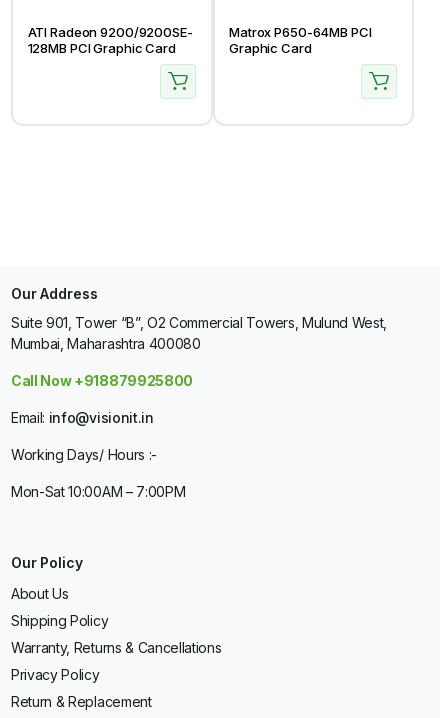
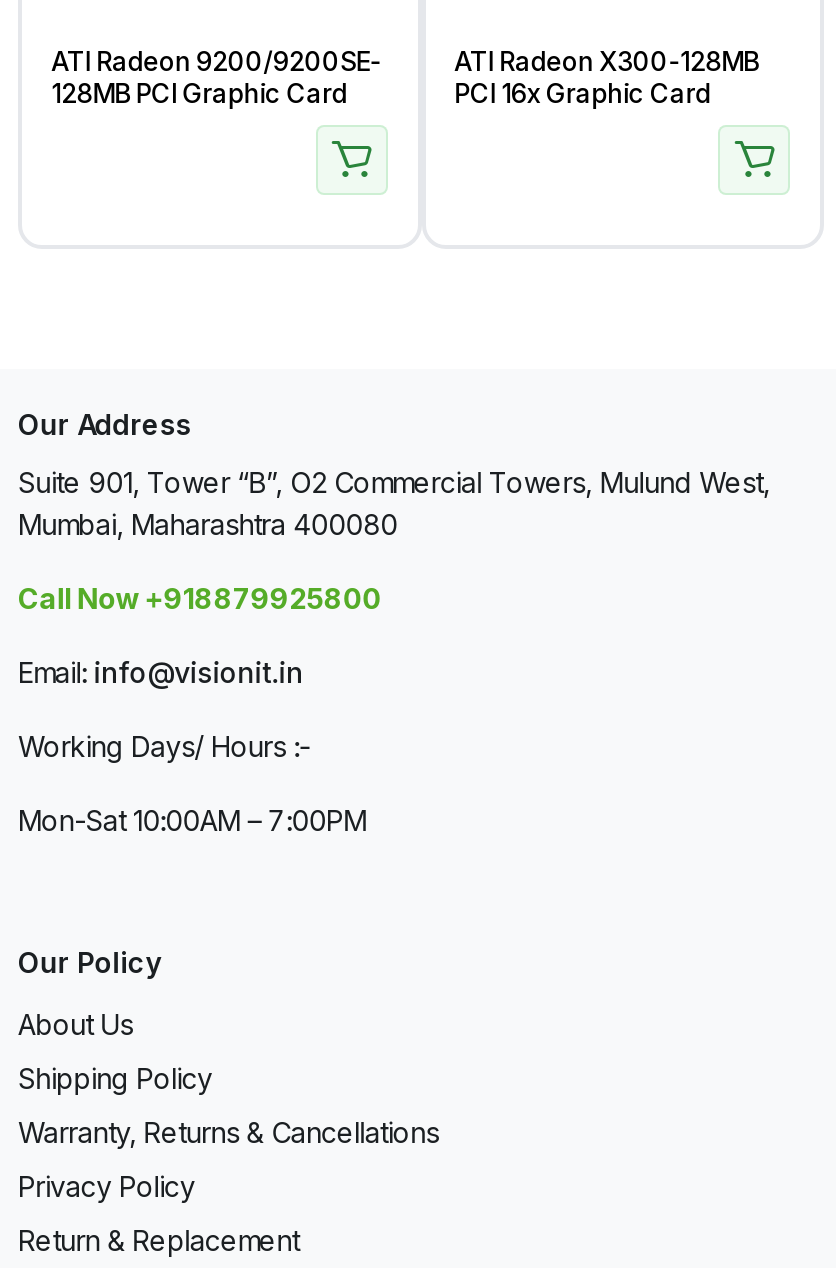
- Matrox P650-64MB PCI
- Graphic Card
+ ATI Radeon X300-128MB
+ PCI 16x Graphic Card
